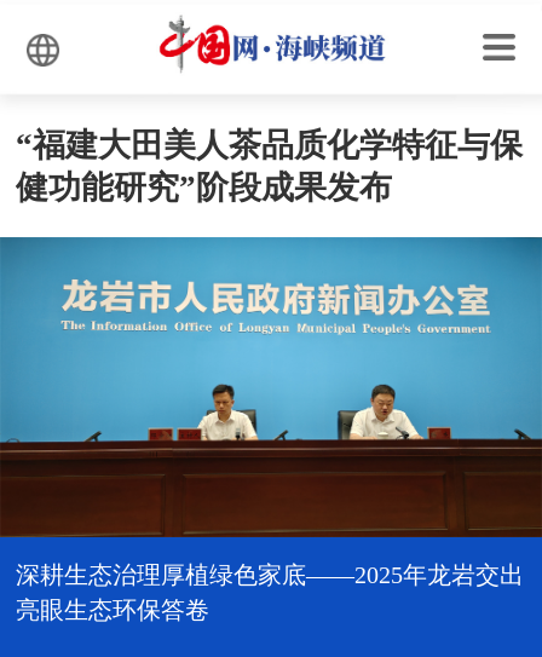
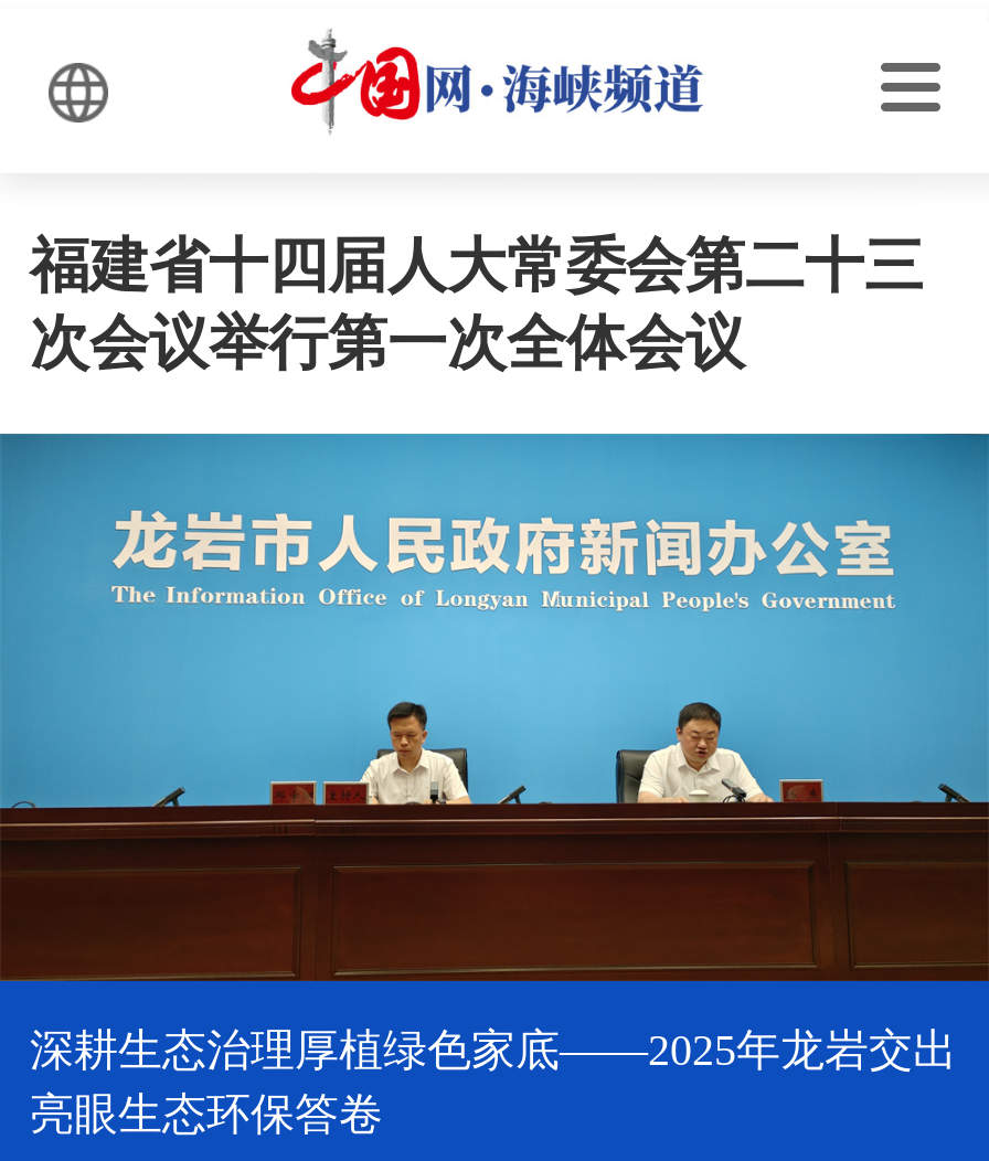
- “福建大田美人茶品质化学特征与保
- 健功能研究”阶段成果发布
+ 福建省十四届人大常委会第二十三
+ 次会议举行第一次全体会议
